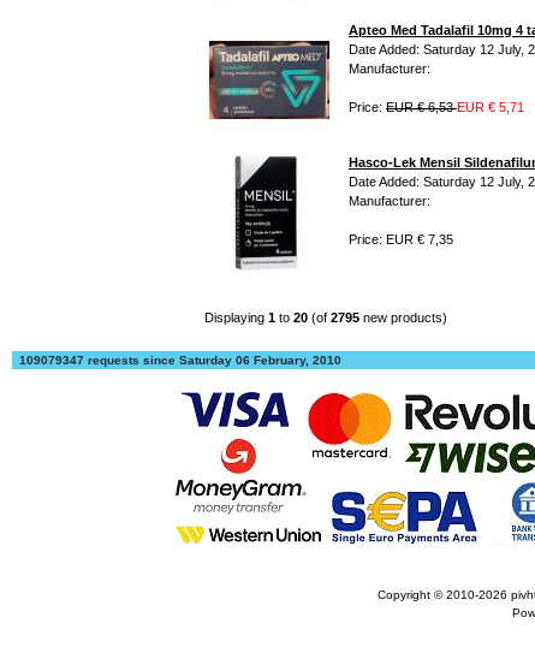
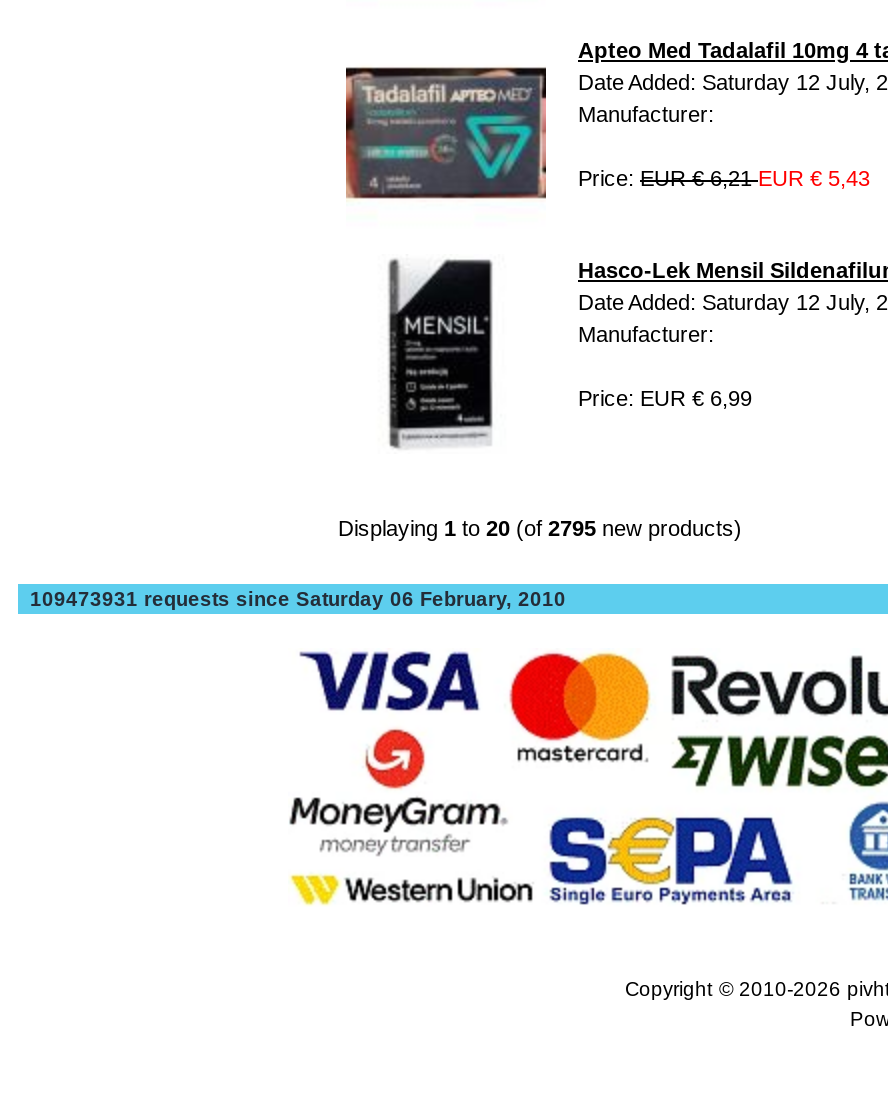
- Price: EUR € 6,53EUR € 5,71
+ Price: EUR € 6,21EUR € 5,43

- Price: EUR € 7,35
+ Price: EUR € 6,99

- 109079347 requests since Saturday 06 February, 2010
+ 109473931 requests since Saturday 06 February, 2010
